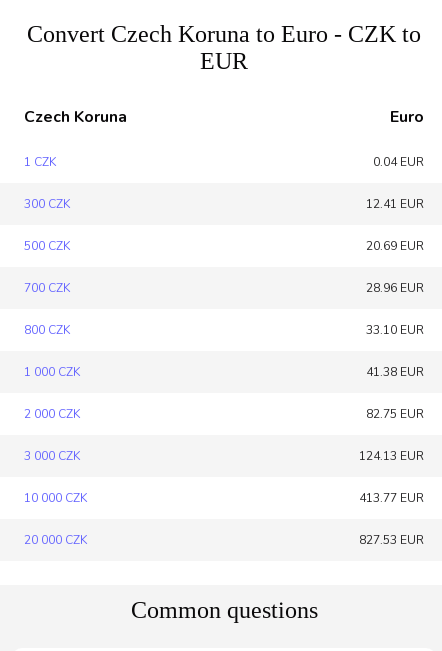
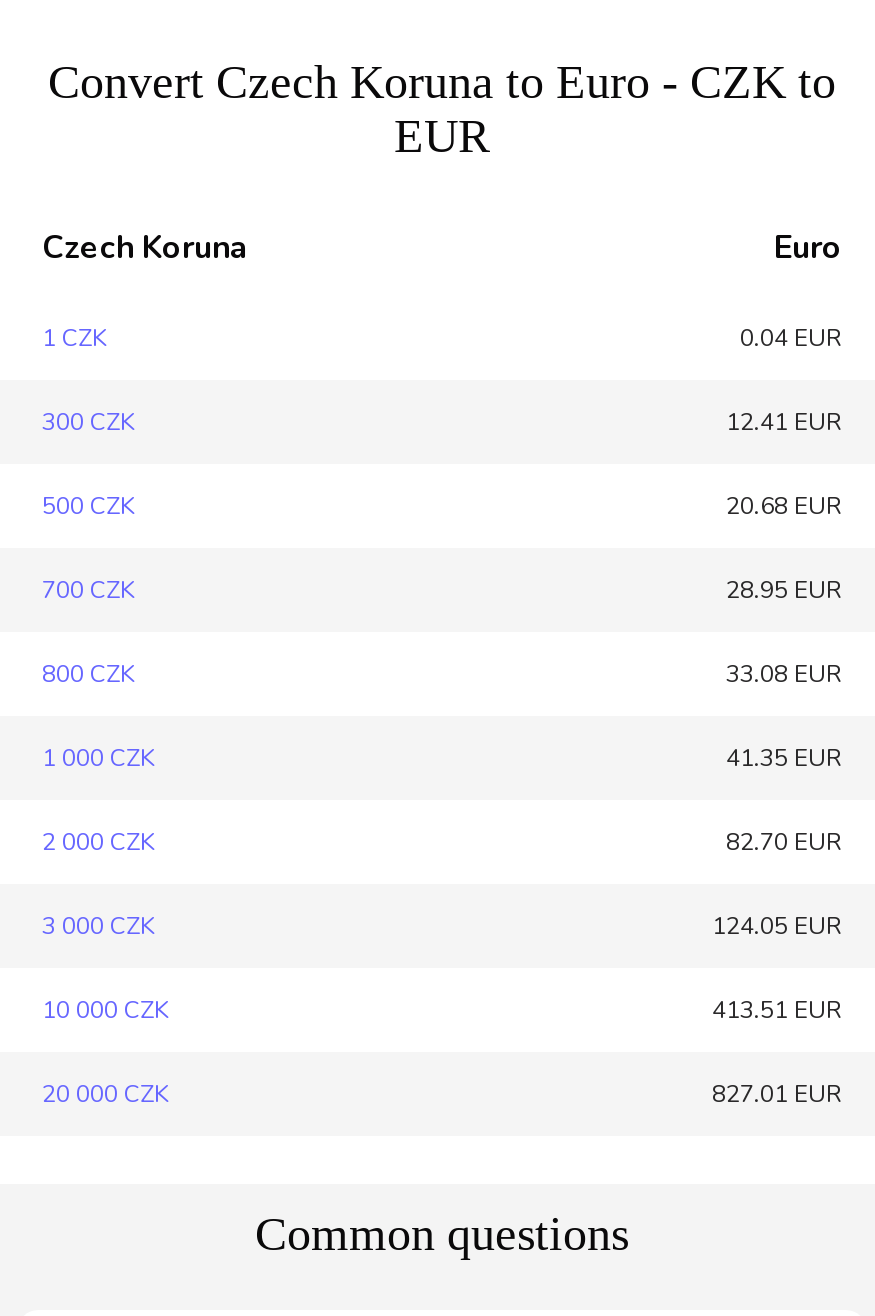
- 20.69 EUR
+ 20.68 EUR

- 28.96 EUR
+ 28.95 EUR

- 33.10 EUR
+ 33.08 EUR

- 41.38 EUR
+ 41.35 EUR

- 82.75 EUR
+ 82.70 EUR

- 124.13 EUR
+ 124.05 EUR

- 413.77 EUR
+ 413.51 EUR

- 827.53 EUR
+ 827.01 EUR
